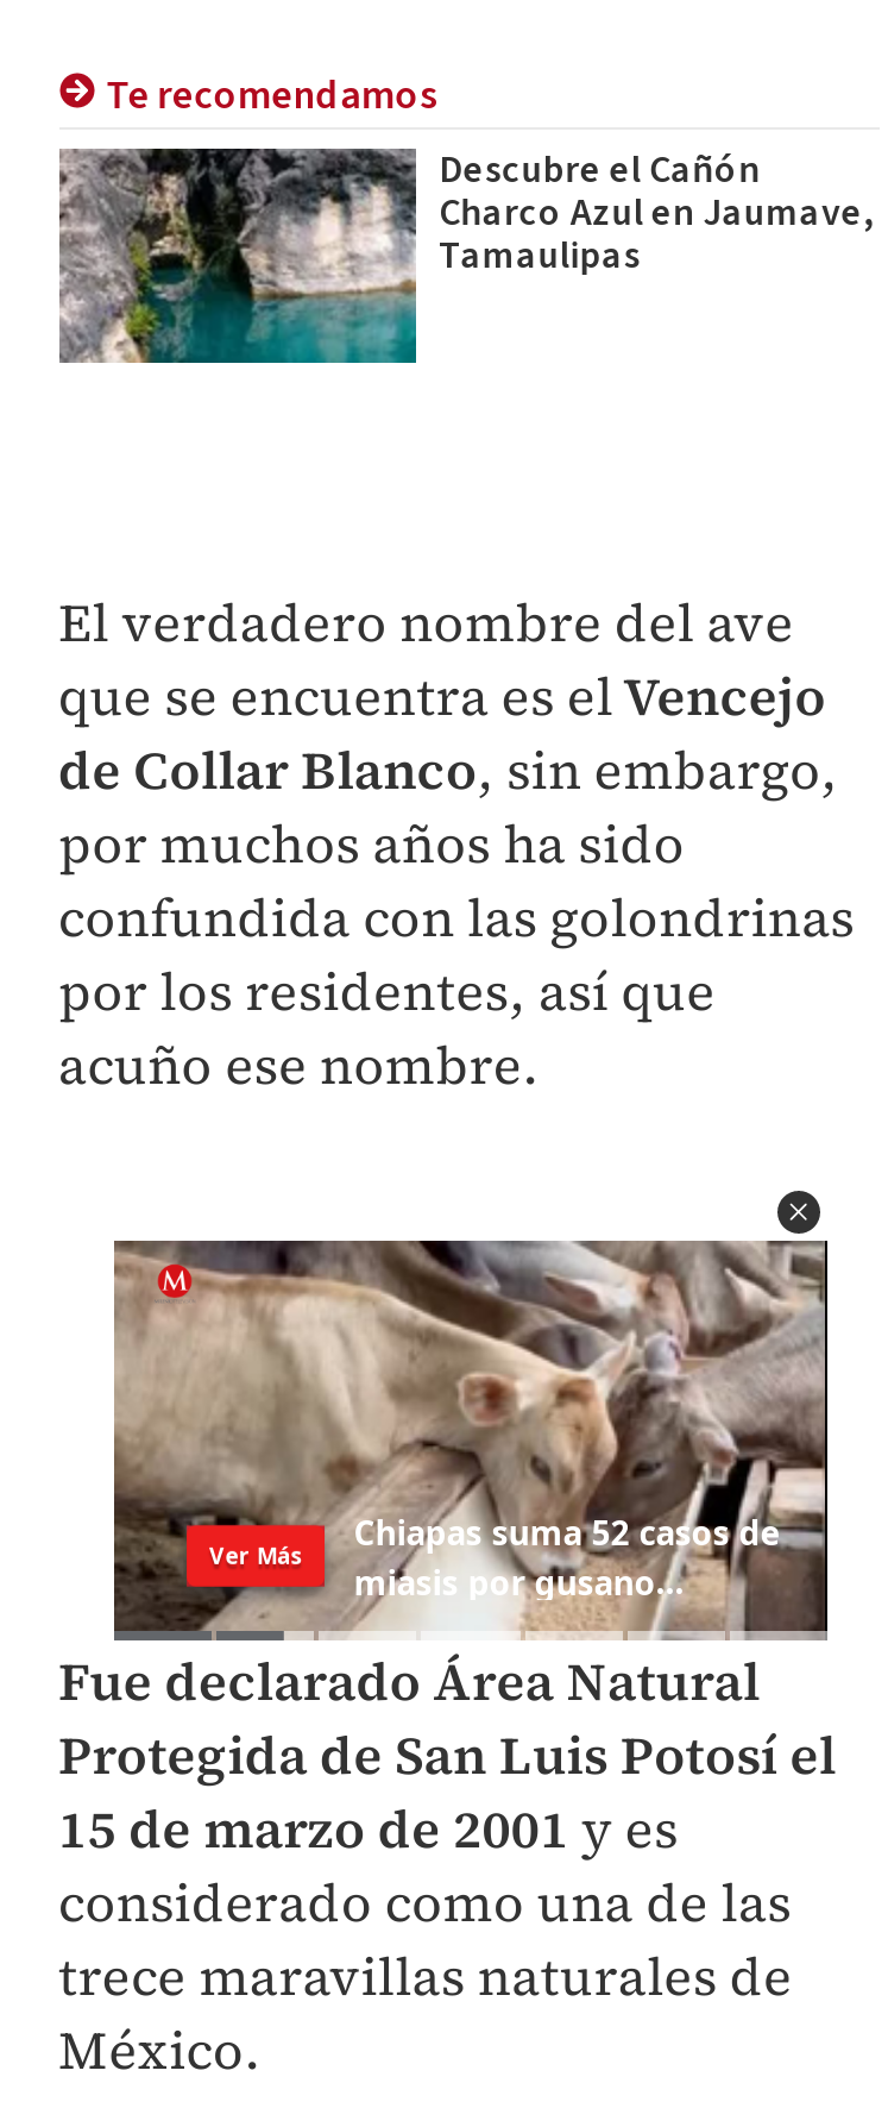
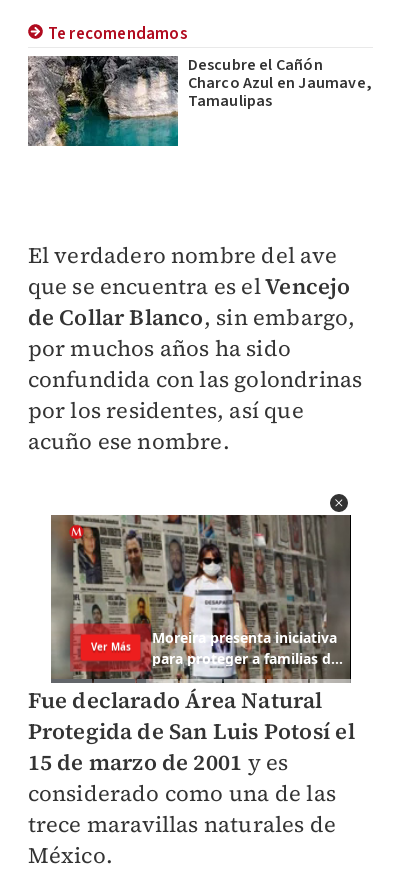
- [image]
+ [image]
